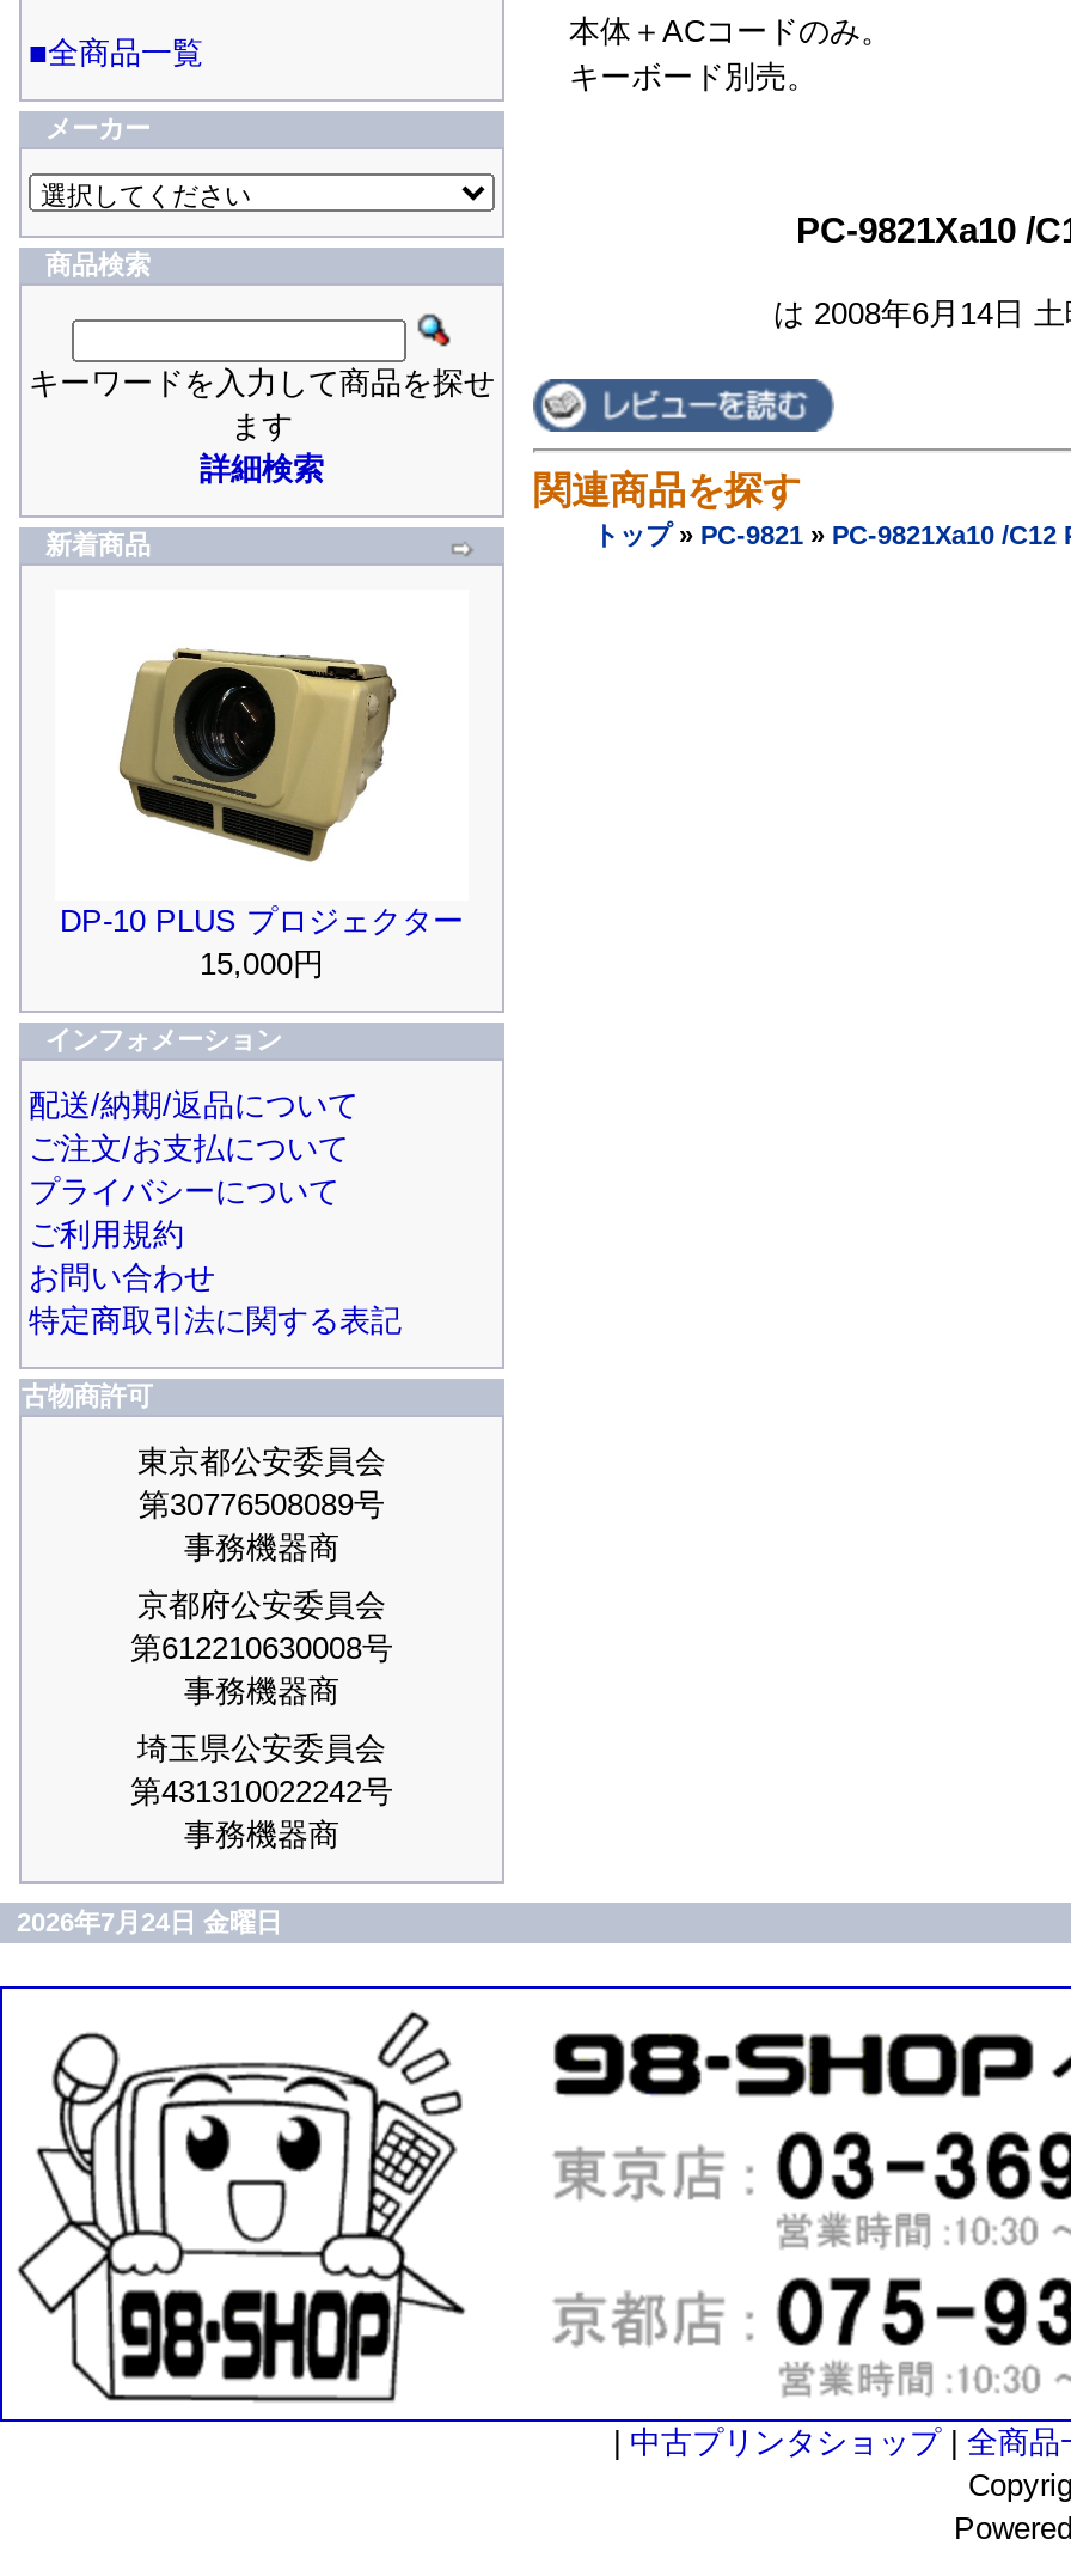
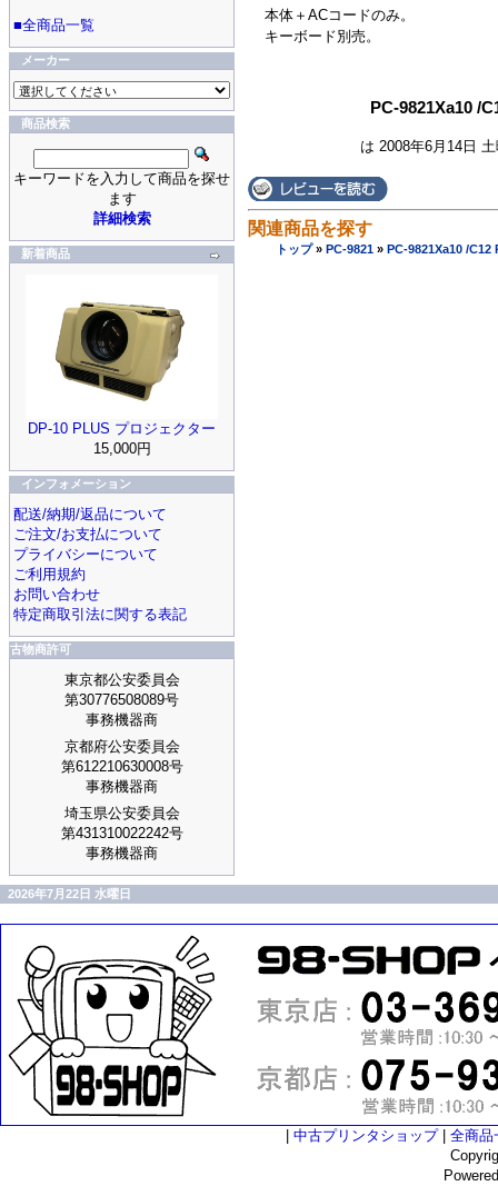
- 2026年7月24日 金曜日
+ 2026年7月22日 水曜日
